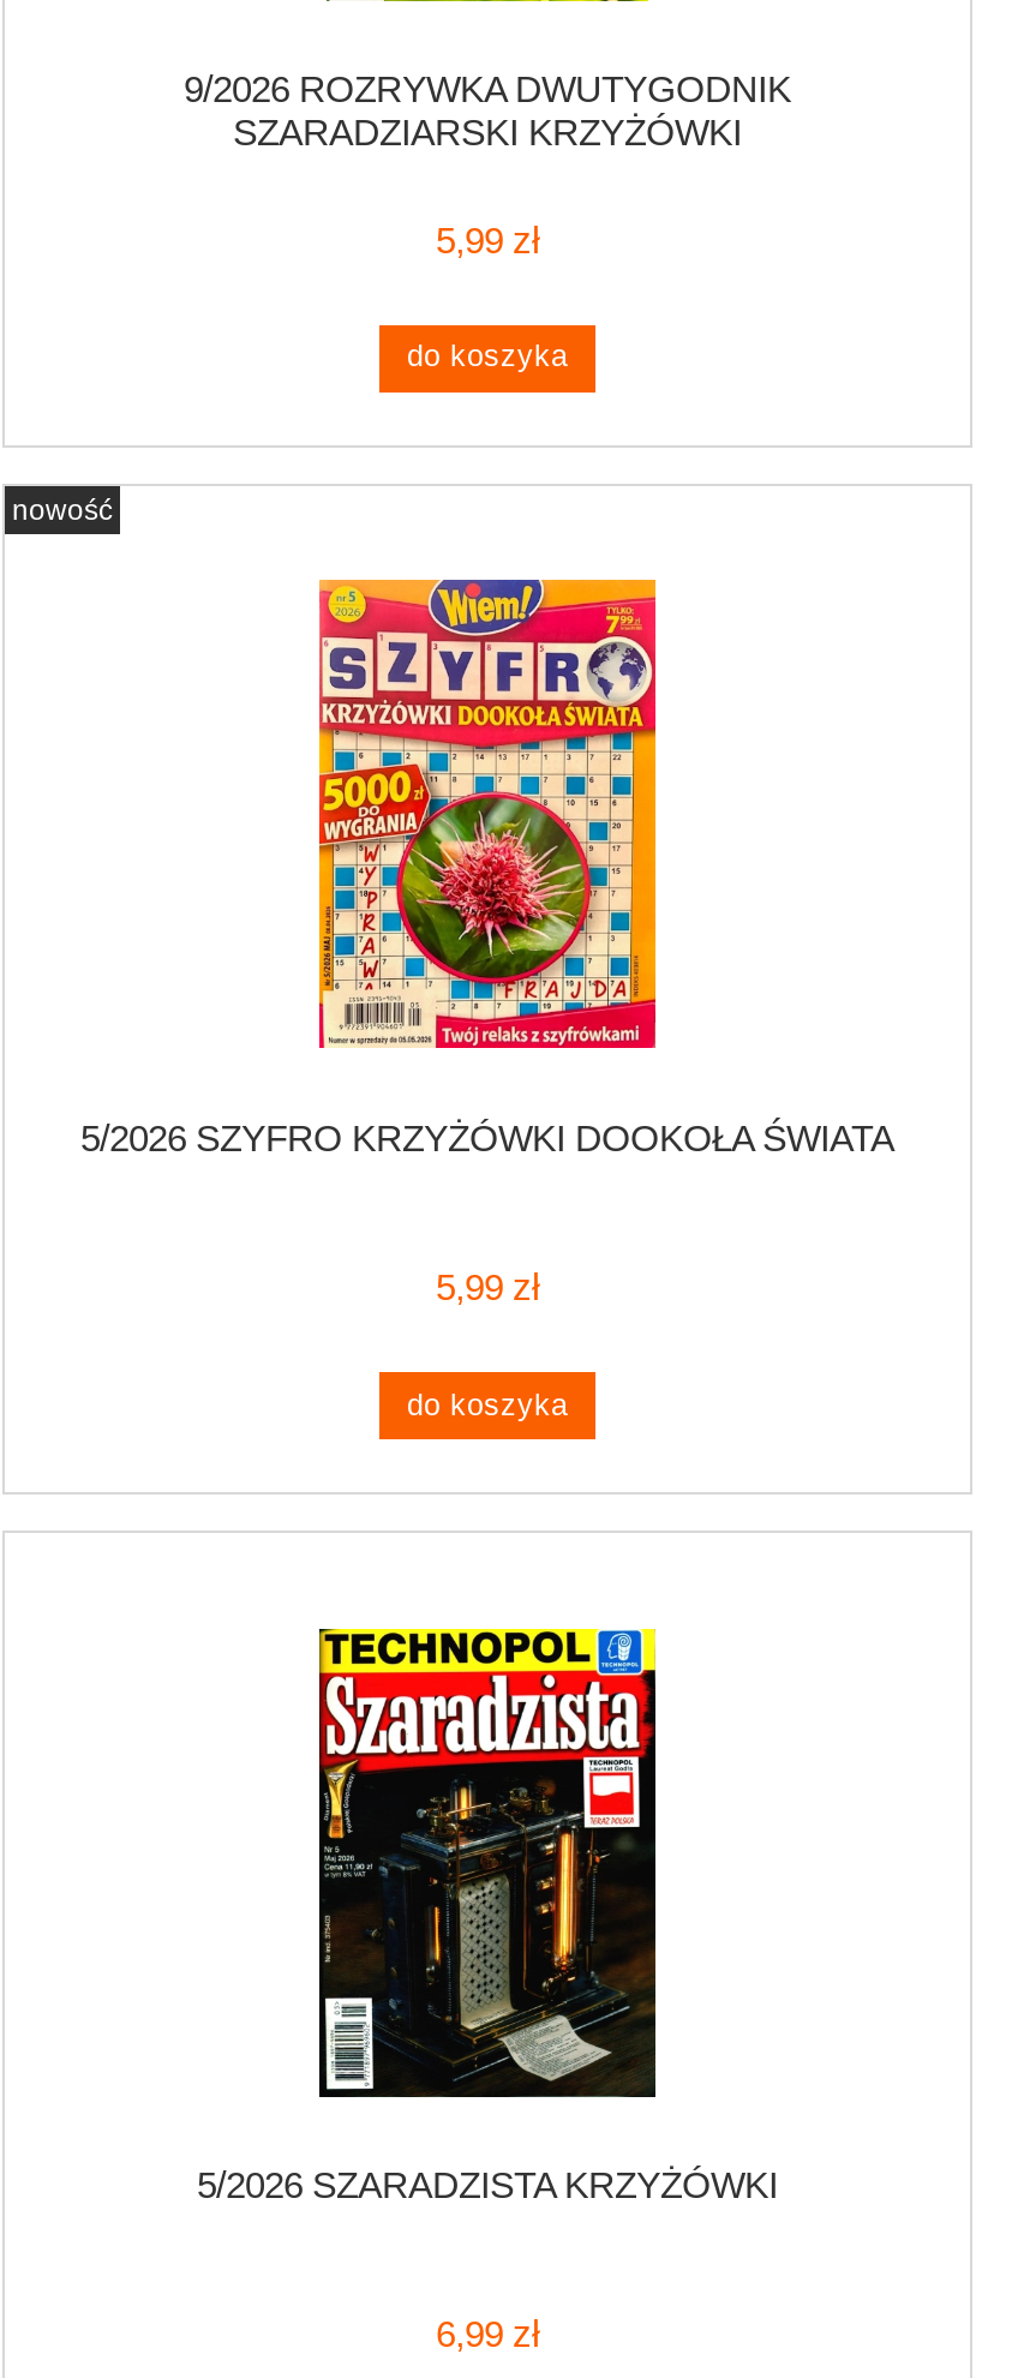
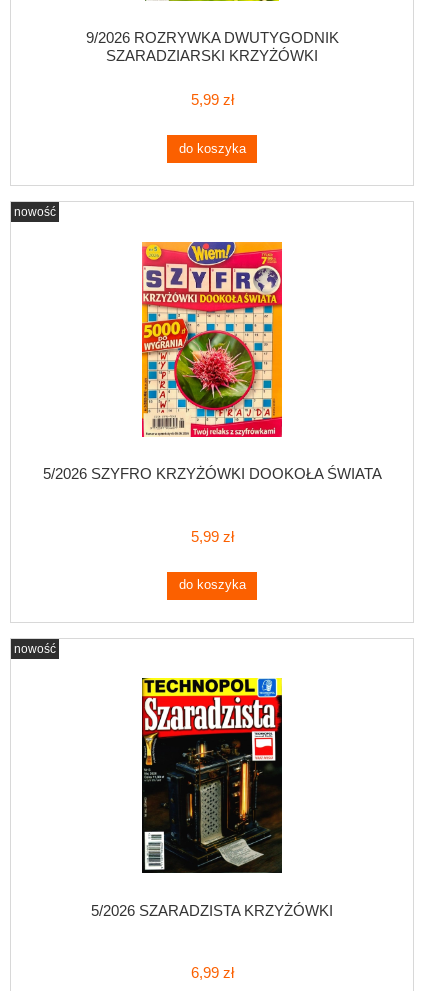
+ nowość
